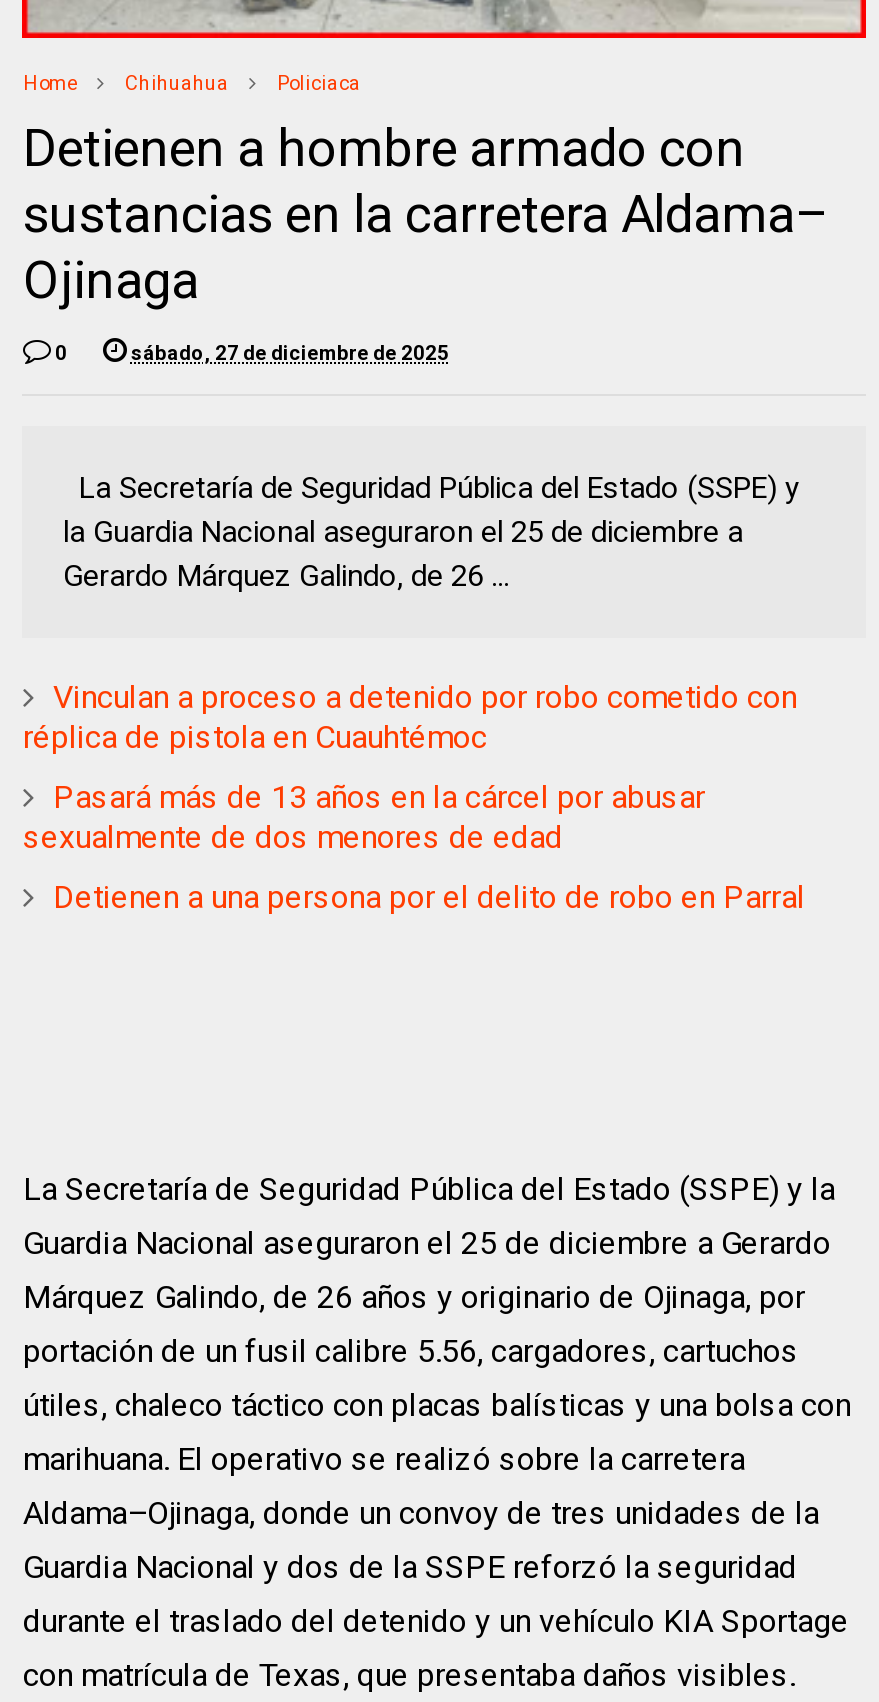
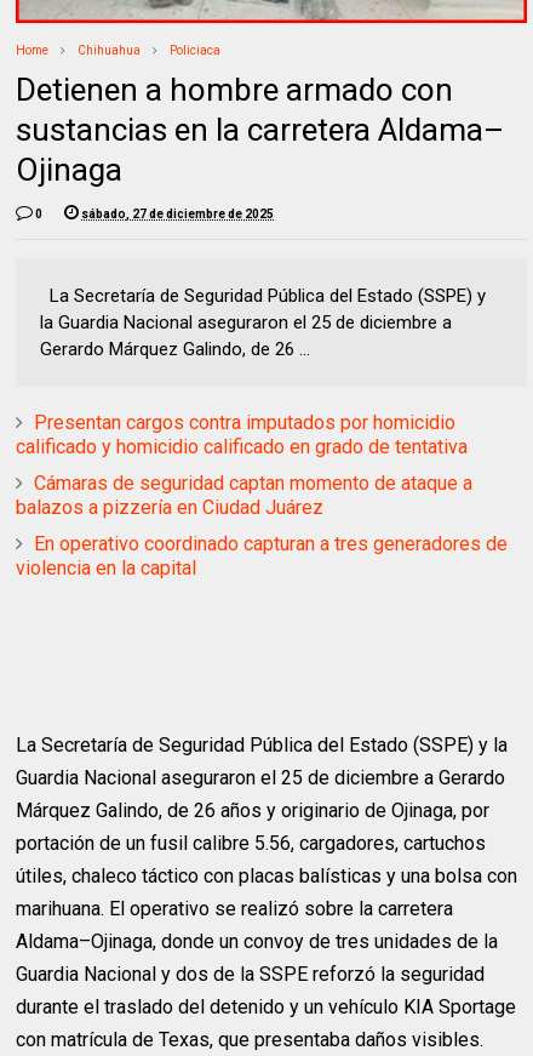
- Vinculan a proceso a detenido por robo cometido con
- réplica de pistola en Cuauhtémoc
+ Presentan cargos contra imputados por homicidio
+ calificado y homicidio calificado en grado de tentativa

- Pasará más de 13 años en la cárcel por abusar
- sexualmente de dos menores de edad
+ Cámaras de seguridad captan momento de ataque a
+ balazos a pizzería en Ciudad Juárez

- Detienen a una persona por el delito de robo en Parral
+ En operativo coordinado capturan a tres generadores de
+ violencia en la capital
